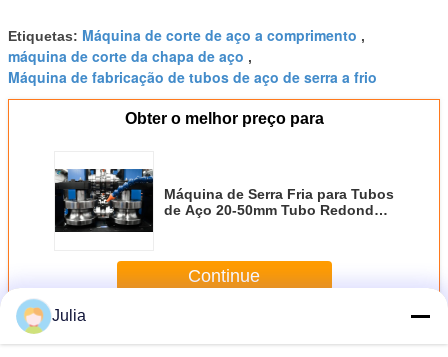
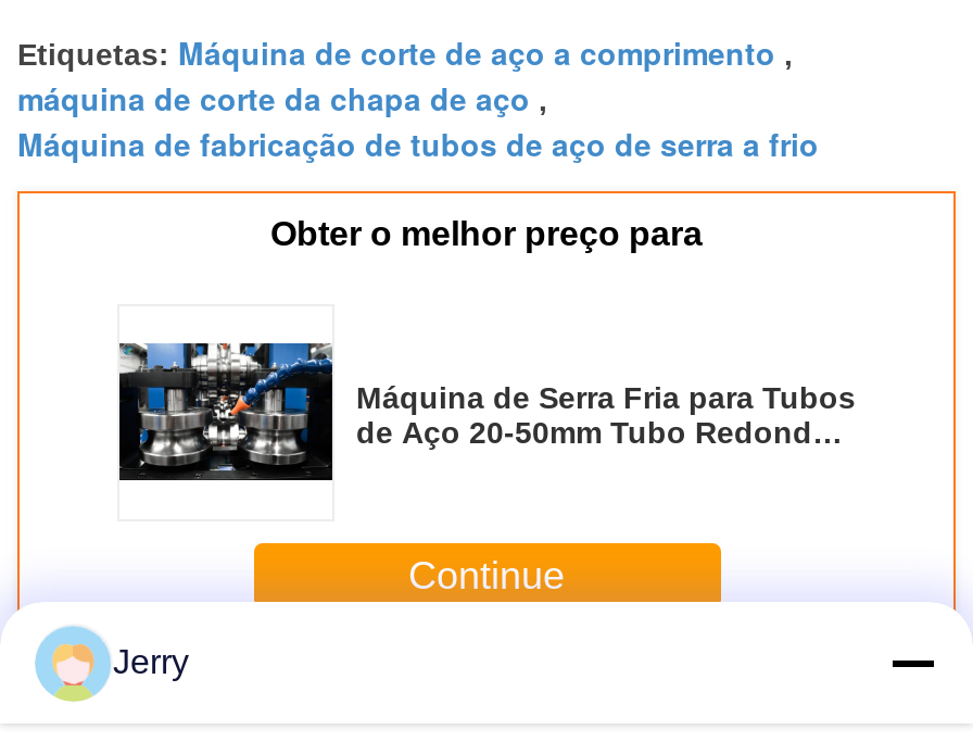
- Julia
+ Jerry
